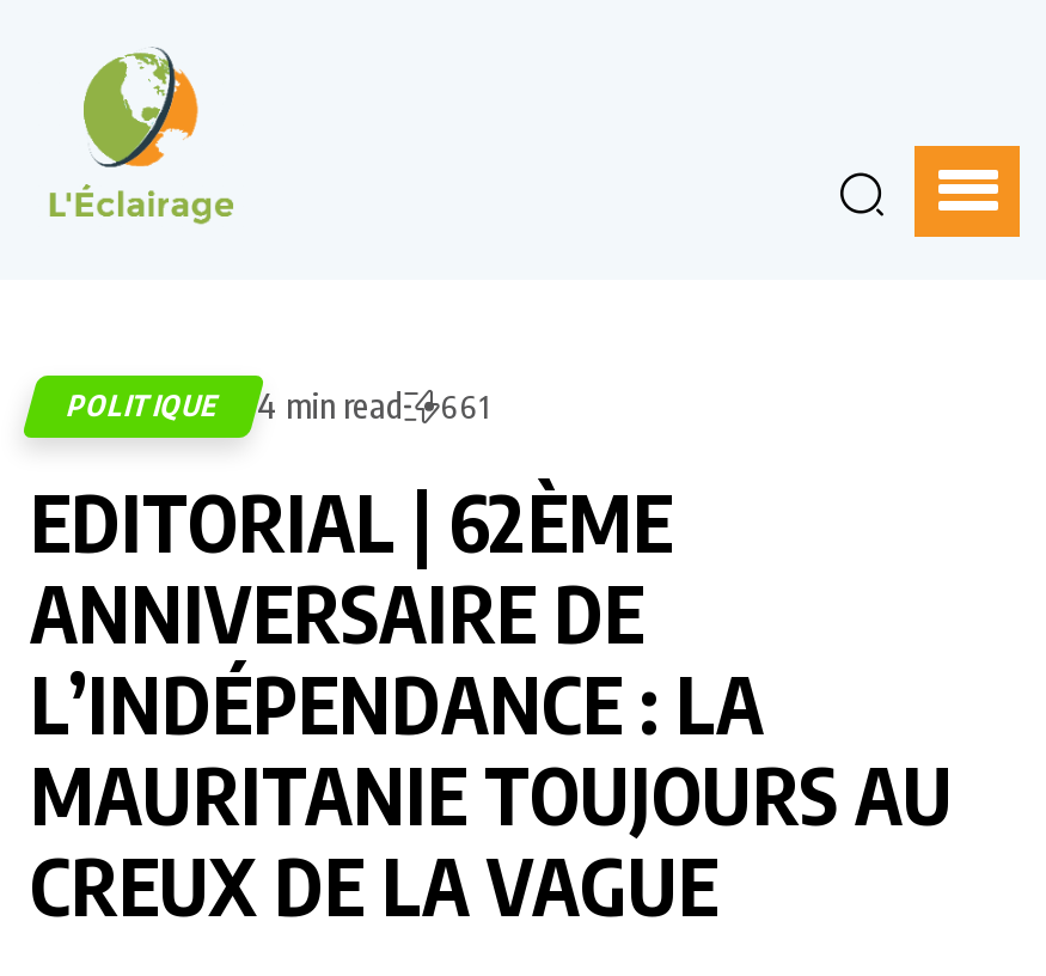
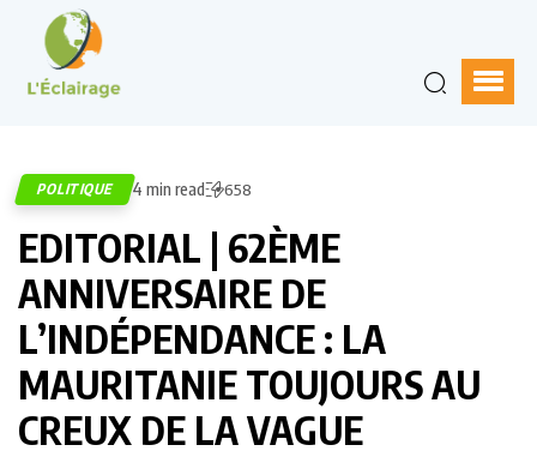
- POLITIQUE 4 min read 661
+ POLITIQUE 4 min read 658
